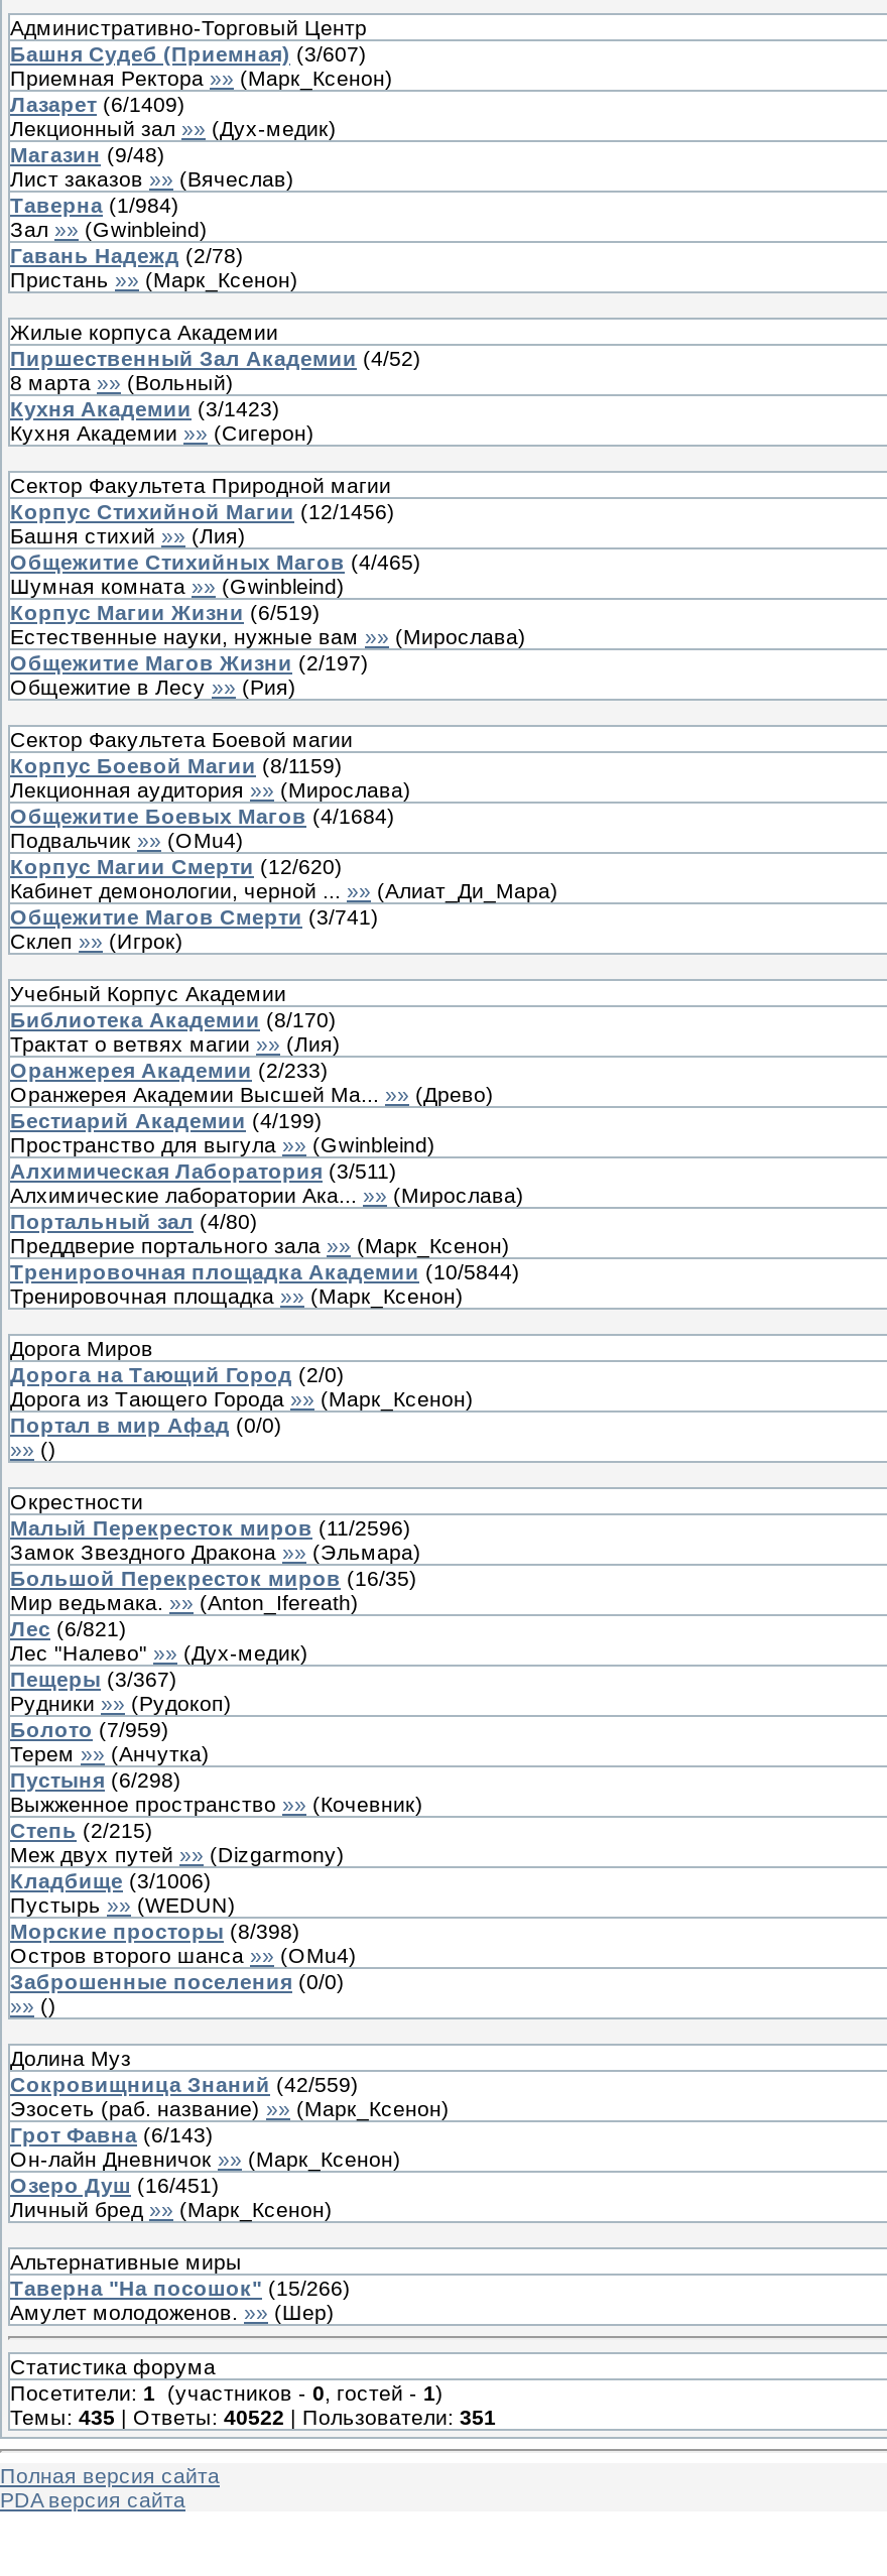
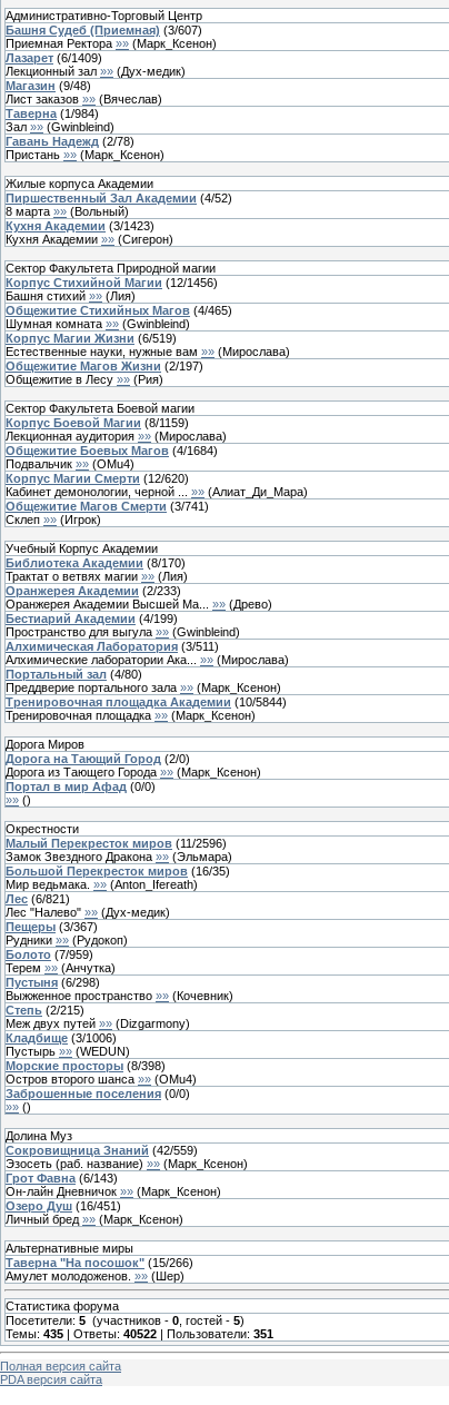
- Посетители: 1 (участников - 0, гостей - 1)
+ Посетители: 5 (участников - 0, гостей - 5)
